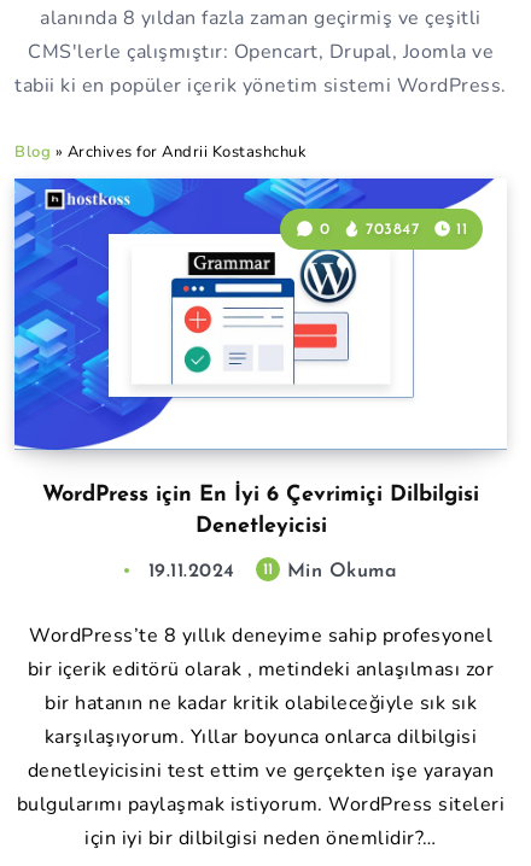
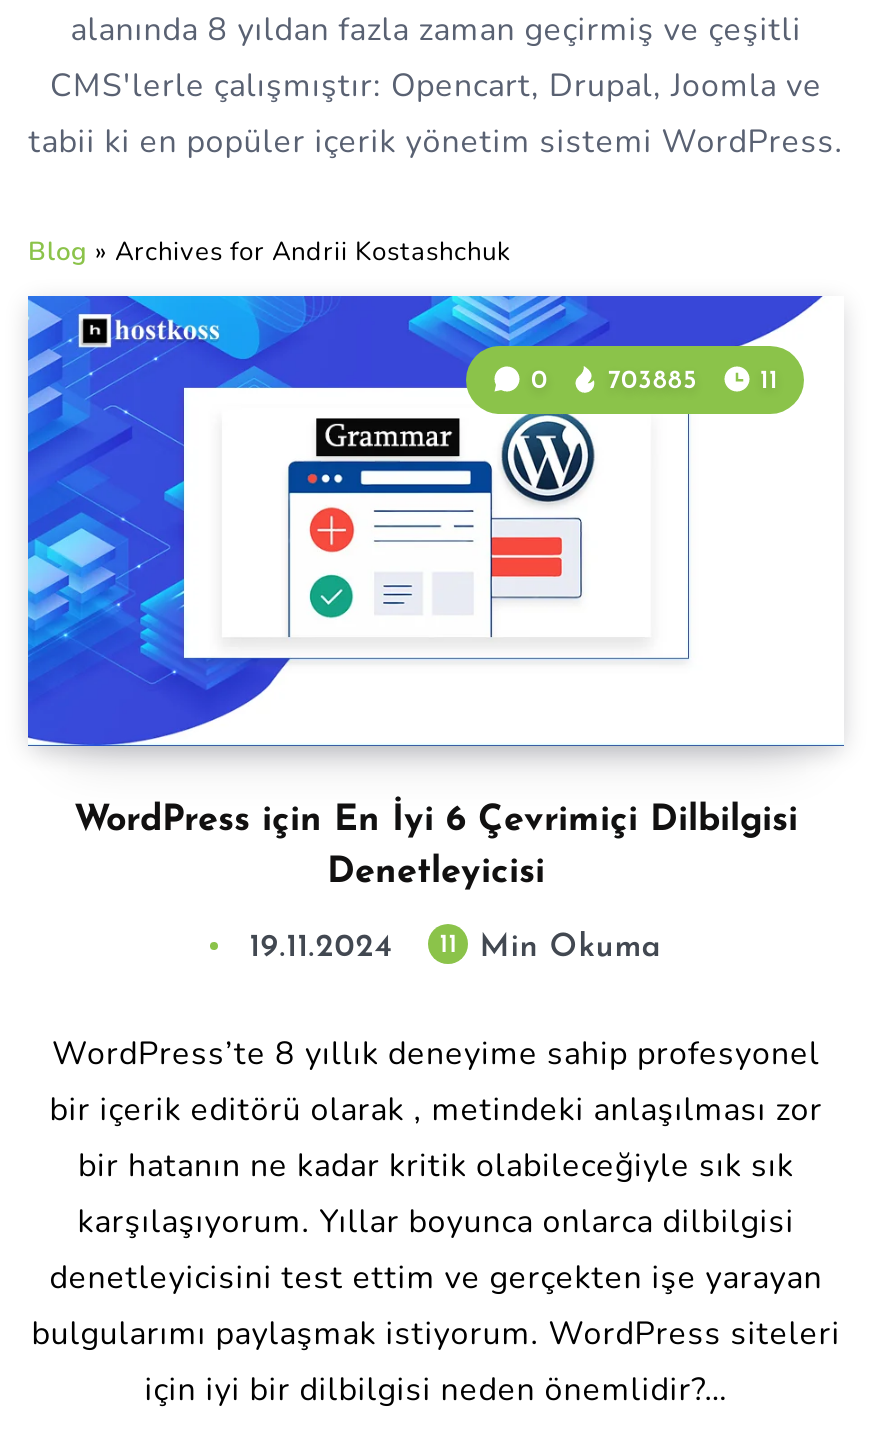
- 0 703847
+ 0 703885
